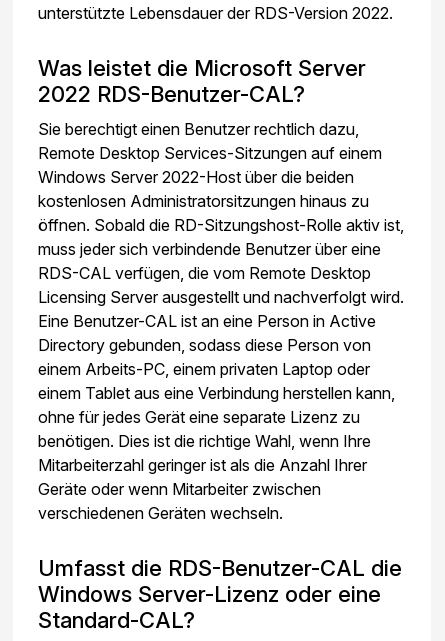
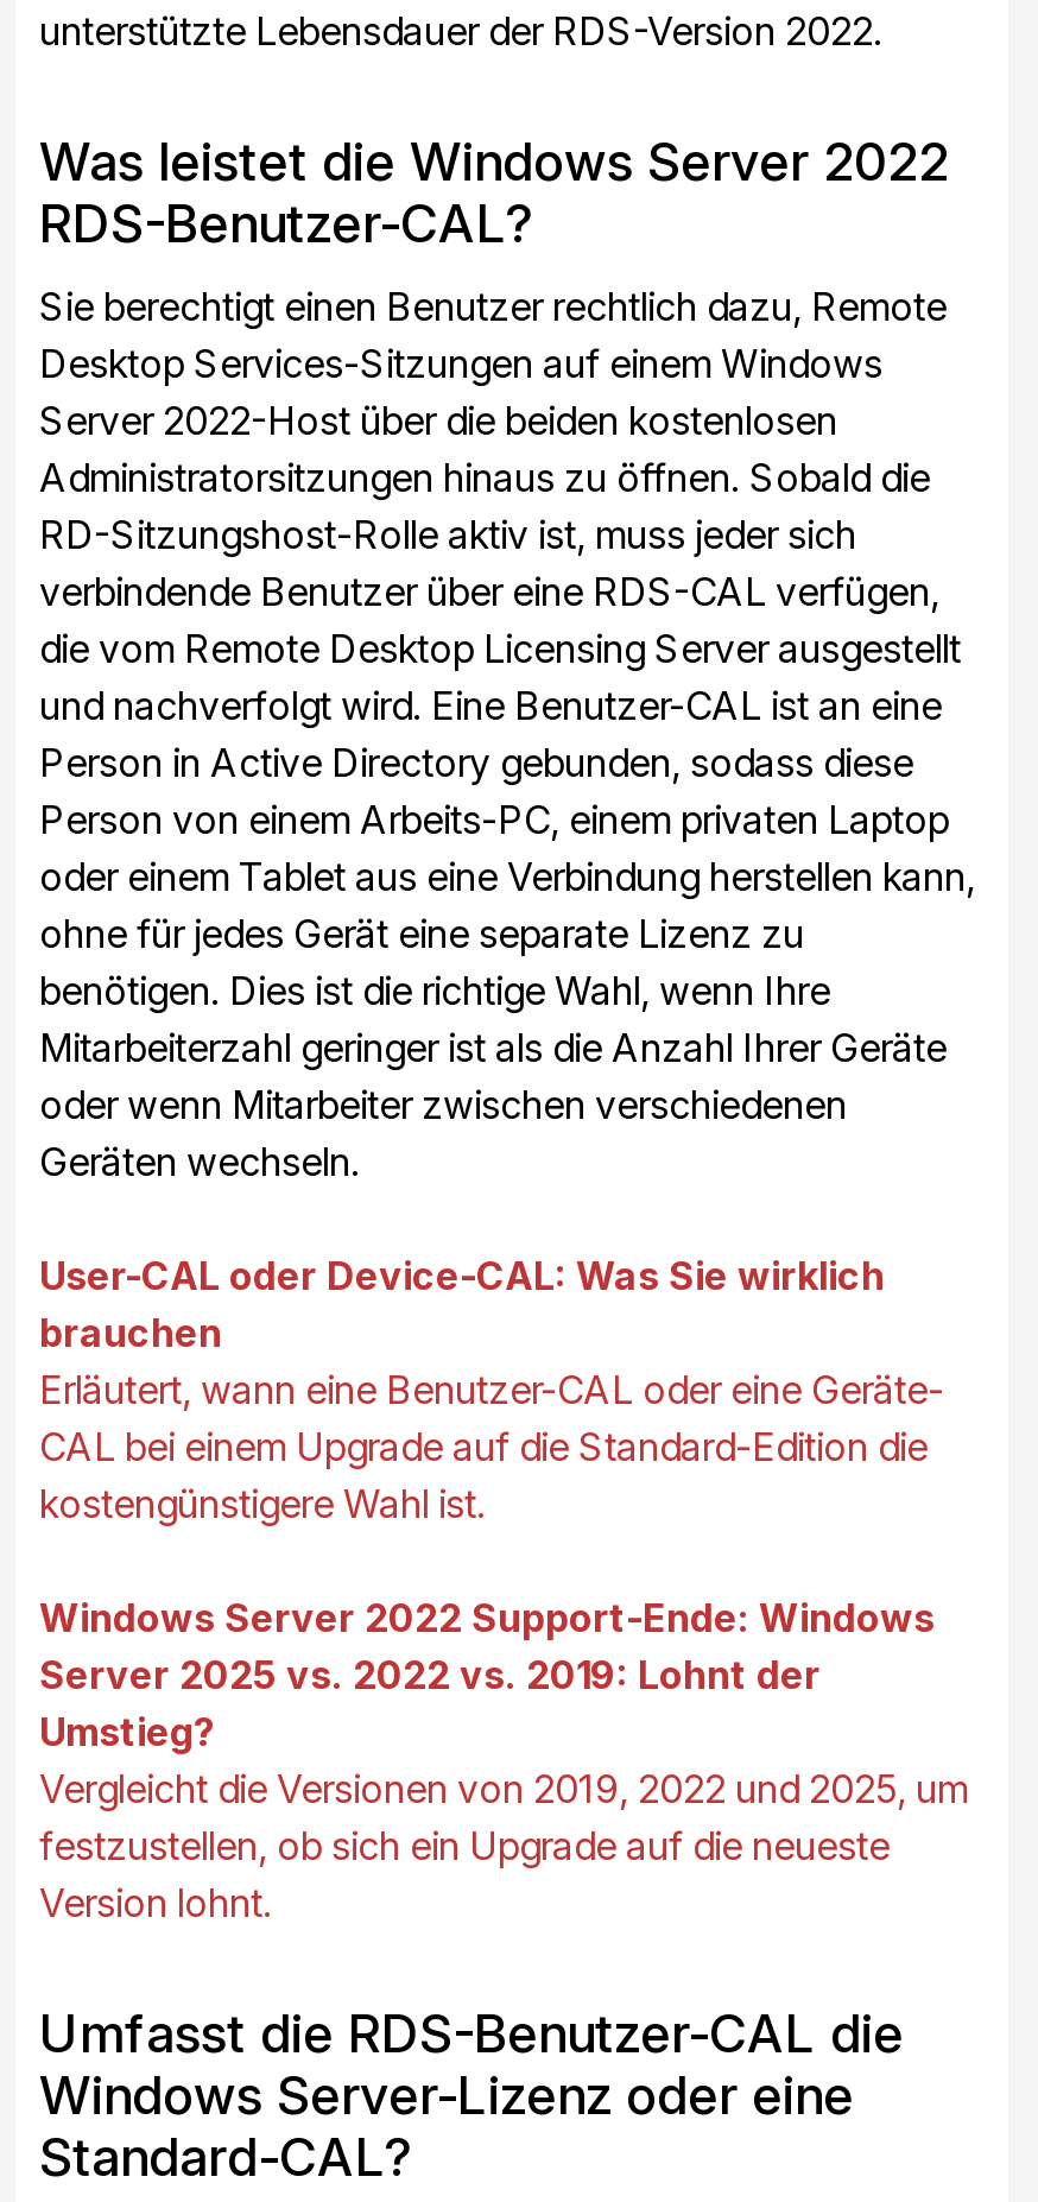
- Was leistet die Microsoft Server
- 2022 RDS-Benutzer-CAL?
+ Was leistet die Windows Server 2022
+ RDS-Benutzer-CAL?

moved up: ohne für jedes Gerät eine separate Lizenz zu | benötigen. Dies ist die richtige Wahl, wenn Ihre

- Mitarbeiterzahl geringer ist als die Anzahl Ihrer
- Geräte oder wenn Mitarbeiter zwischen
- verschiedenen Geräten wechseln.
+ Mitarbeiterzahl geringer ist als die Anzahl Ihrer Geräte
+ oder wenn Mitarbeiter zwischen verschiedenen
+ Geräten wechseln.
+ User-CAL oder Device-CAL: Was Sie wirklich
+ brauchen
+ Erläutert, wann eine Benutzer-CAL oder eine Geräte-
+ CAL bei einem Upgrade auf die Standard-Edition die
+ kostengünstigere Wahl ist.
+ Windows Server 2022 Support-Ende: Windows
+ Server 2025 vs. 2022 vs. 2019: Lohnt der
+ Umstieg?
+ Vergleicht die Versionen von 2019, 2022 und 2025, um
+ festzustellen, ob sich ein Upgrade auf die neueste
+ Version lohnt.
